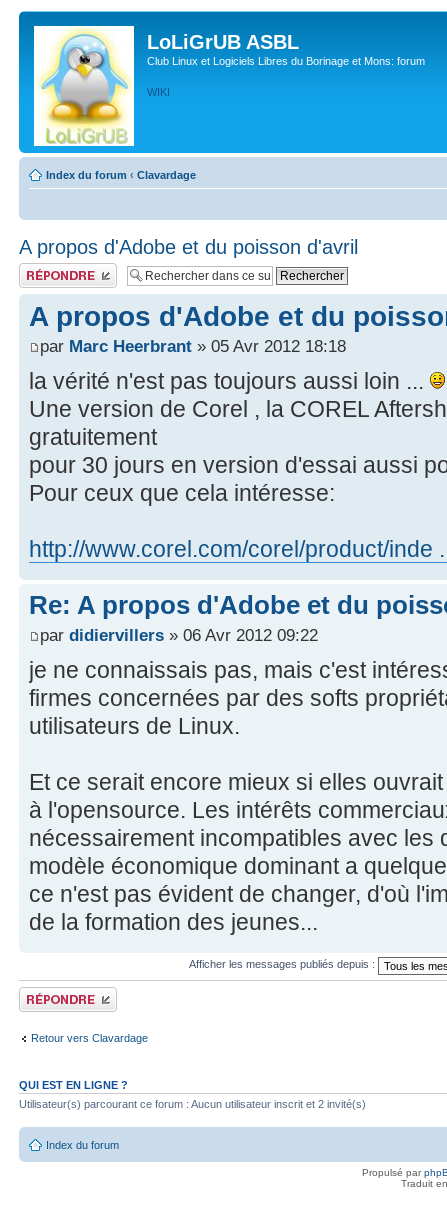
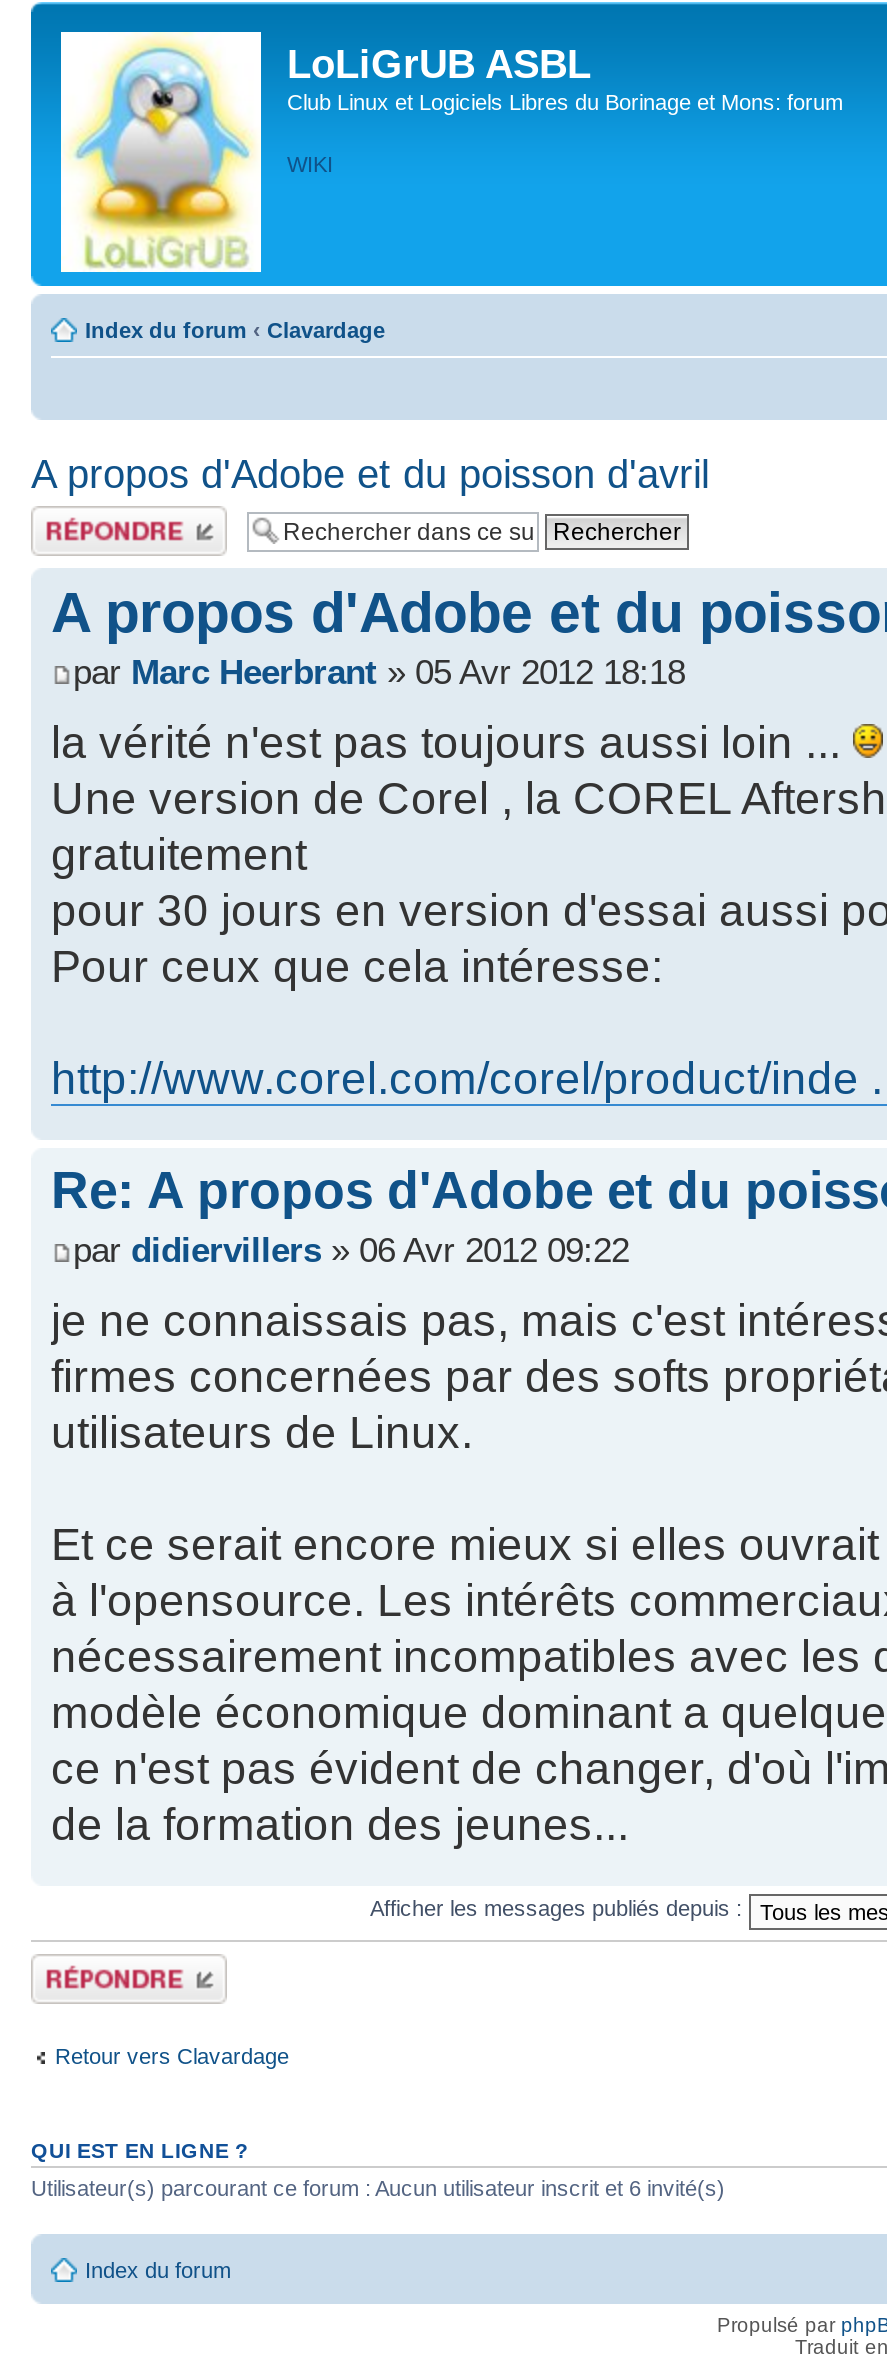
- Utilisateur(s) parcourant ce forum : Aucun utilisateur inscrit et 2 invité(s)
+ Utilisateur(s) parcourant ce forum : Aucun utilisateur inscrit et 6 invité(s)
